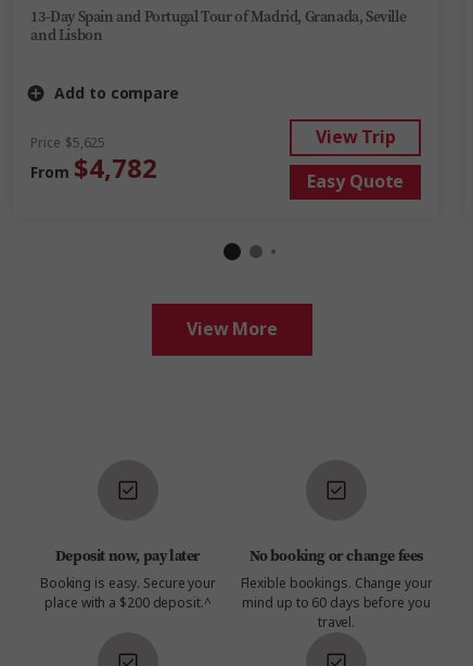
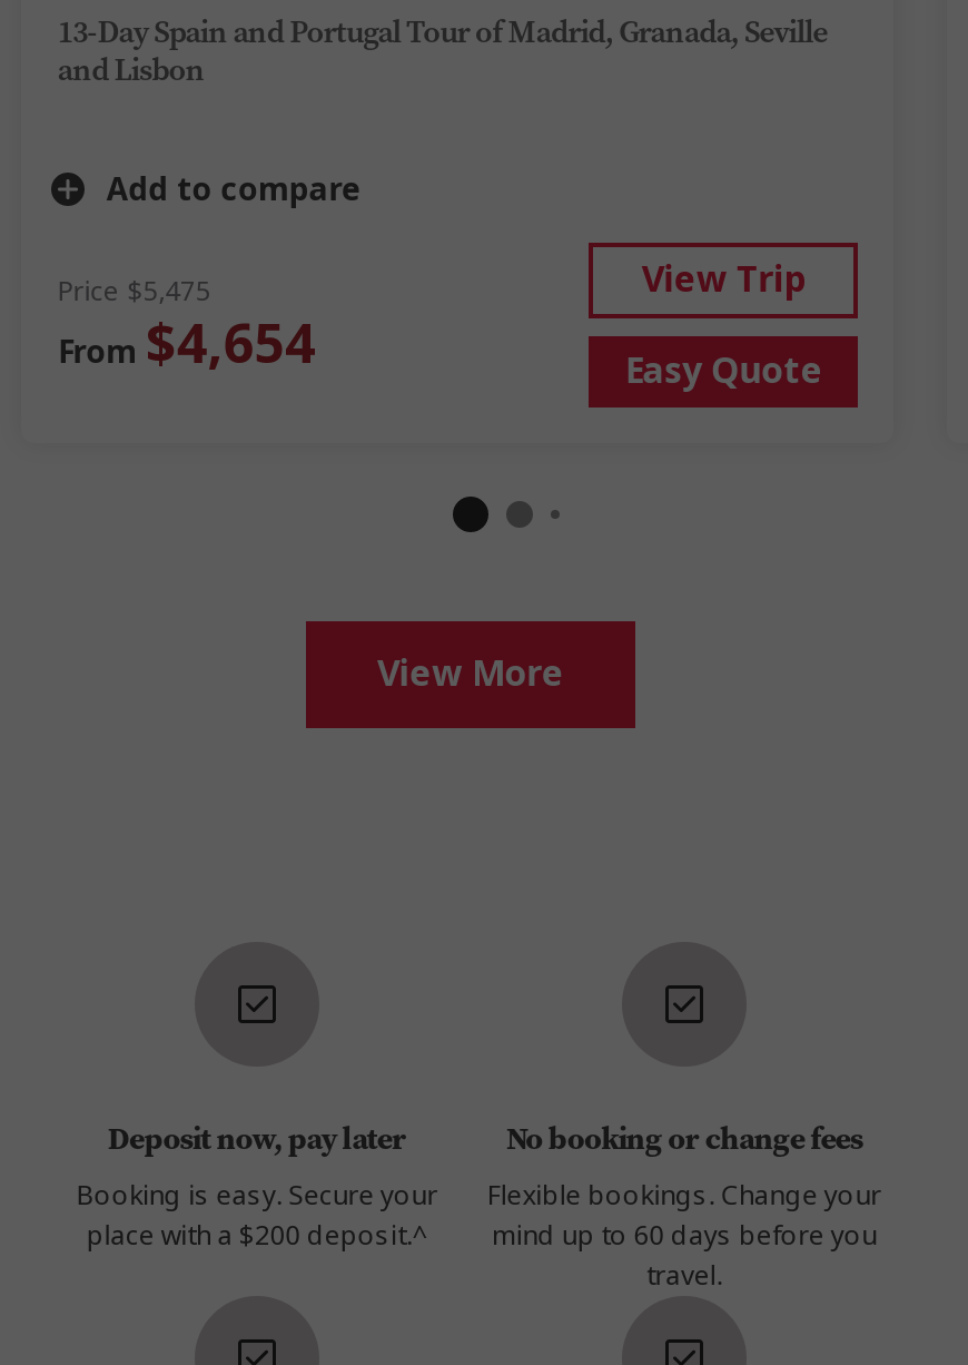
- Price $5,625
+ Price $5,475

- From $4,782
+ From $4,654
